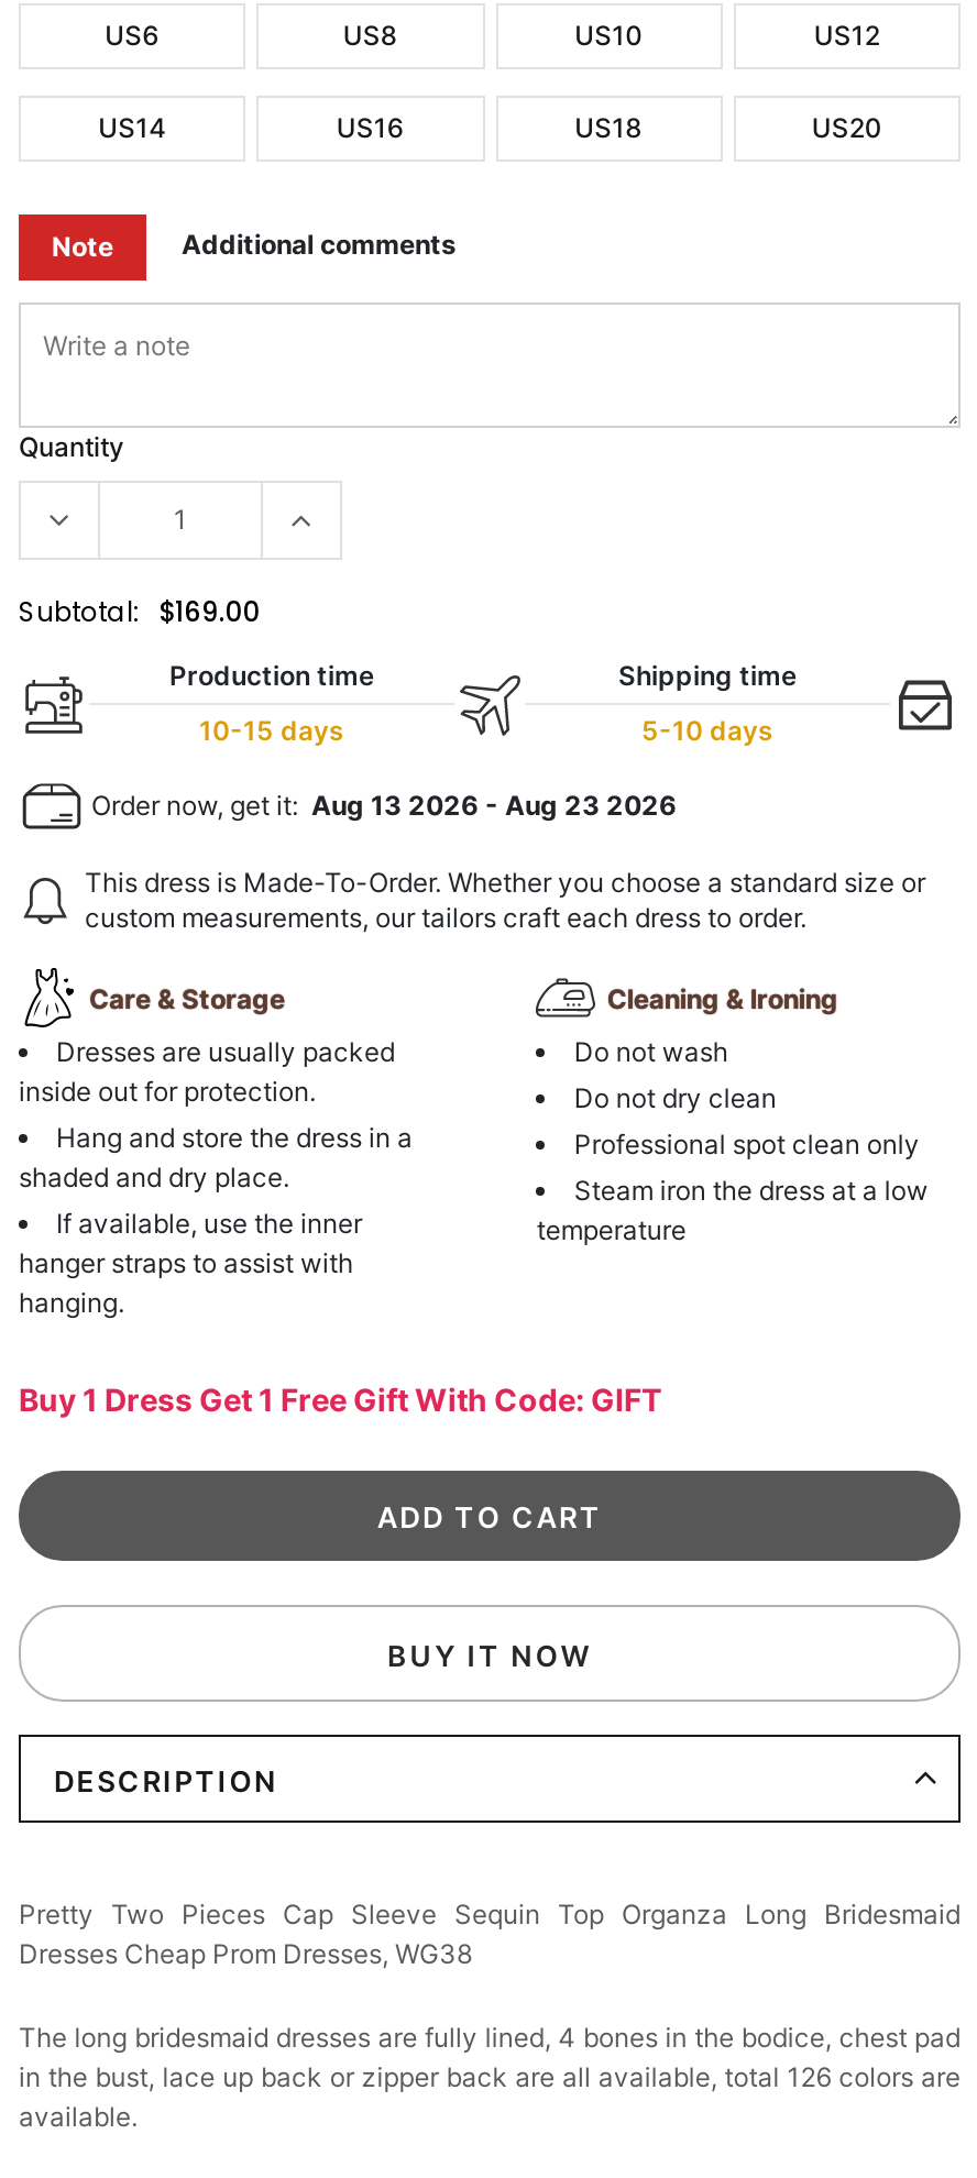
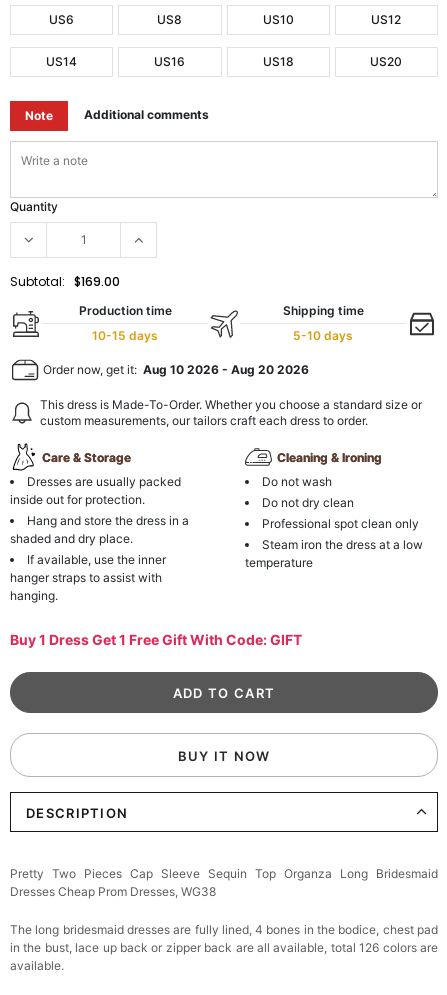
- Order now, get it: Aug 13 2026 - Aug 23 2026
+ Order now, get it: Aug 10 2026 - Aug 20 2026
